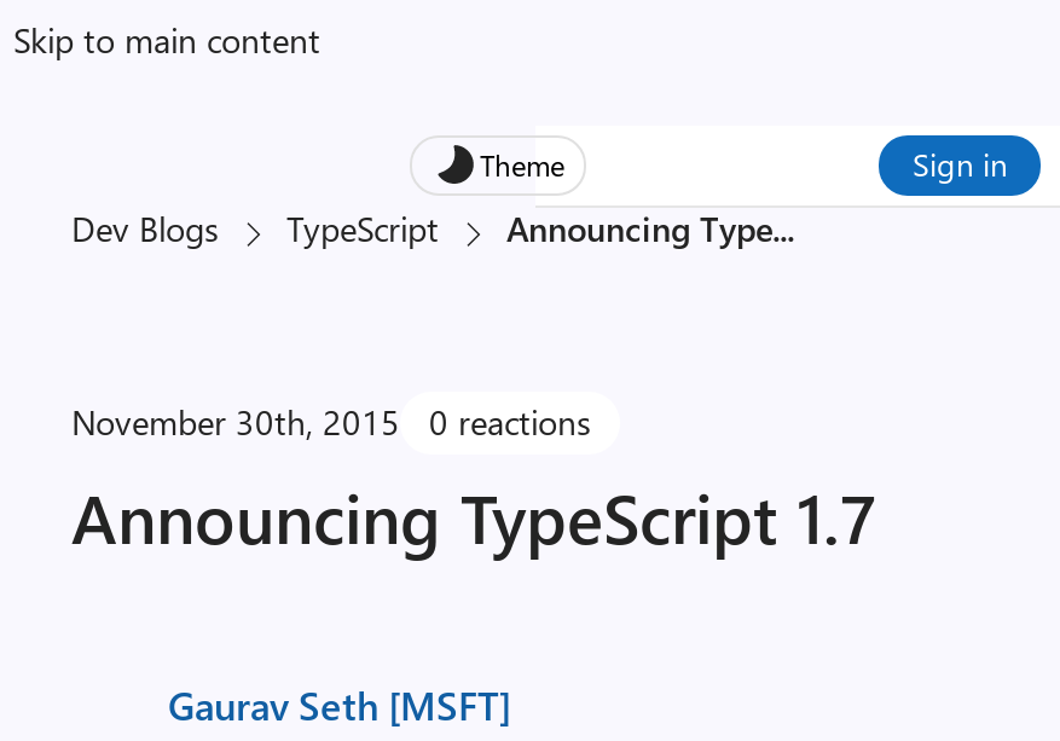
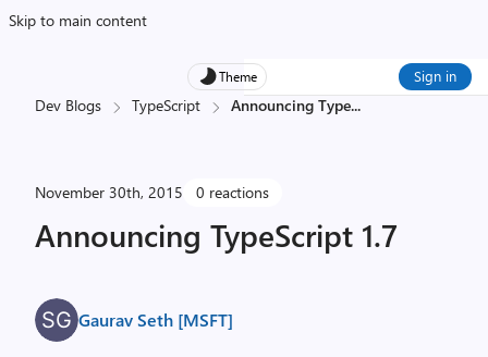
+ [image]
